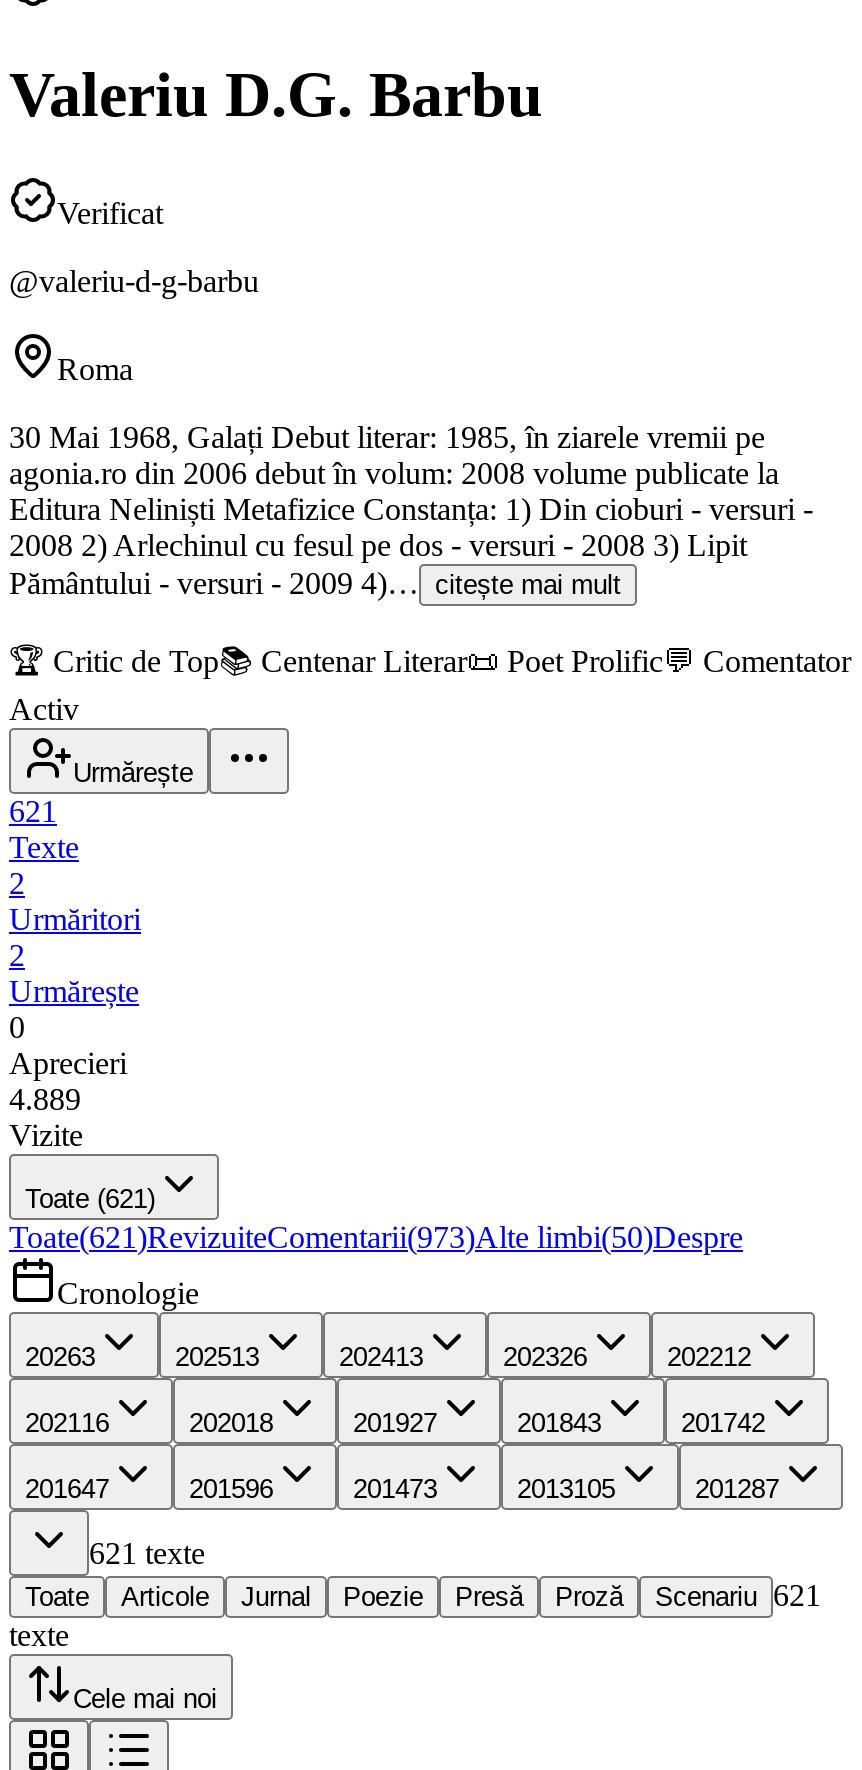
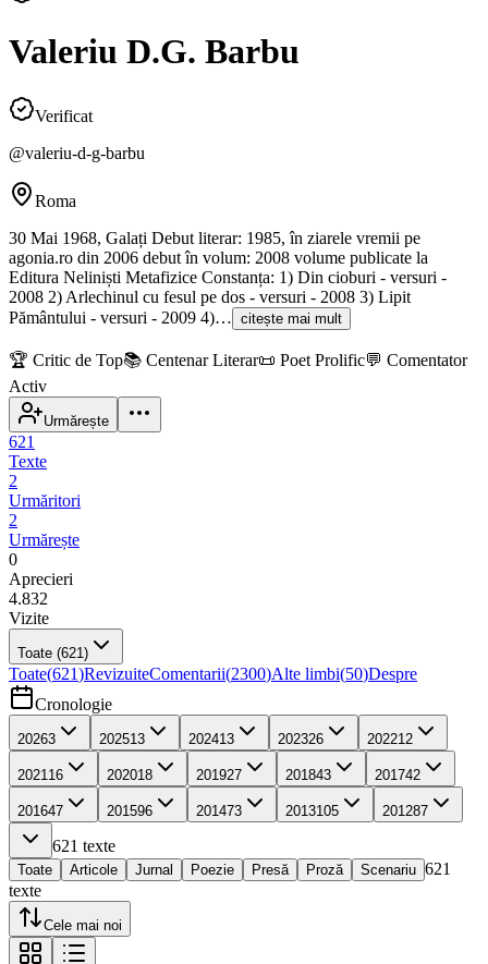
- 4.889
+ 4.832

- Toate(621)RevizuiteComentarii(973)Alte limbi(50)Despre
+ Toate(621)RevizuiteComentarii(2300)Alte limbi(50)Despre
